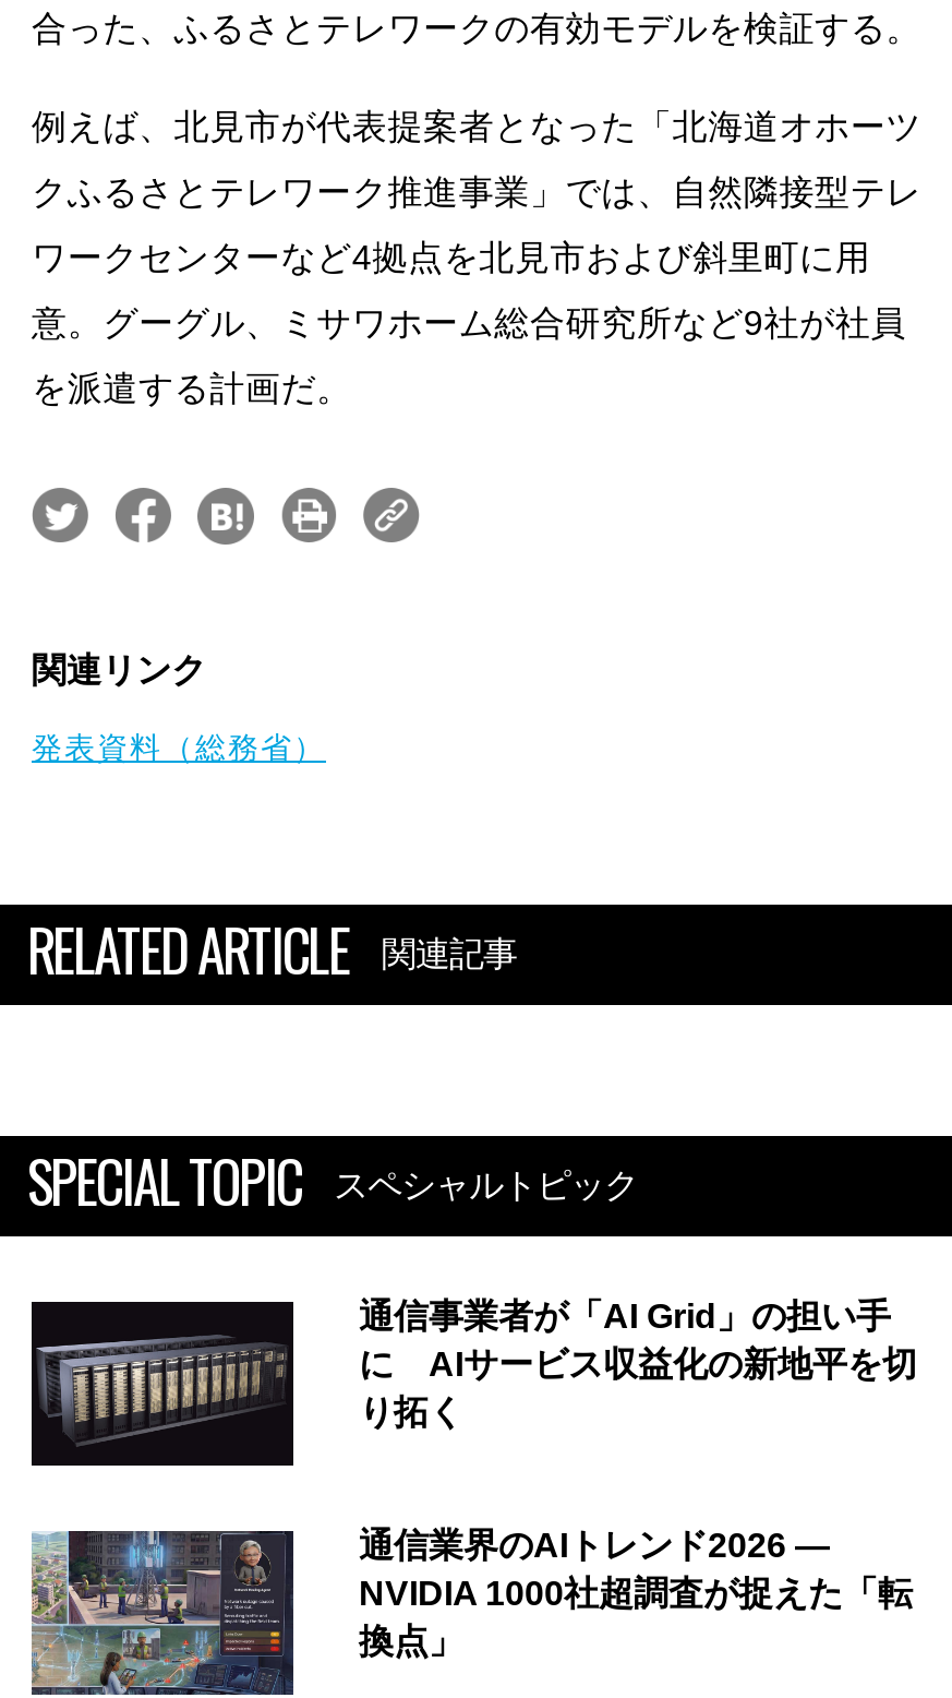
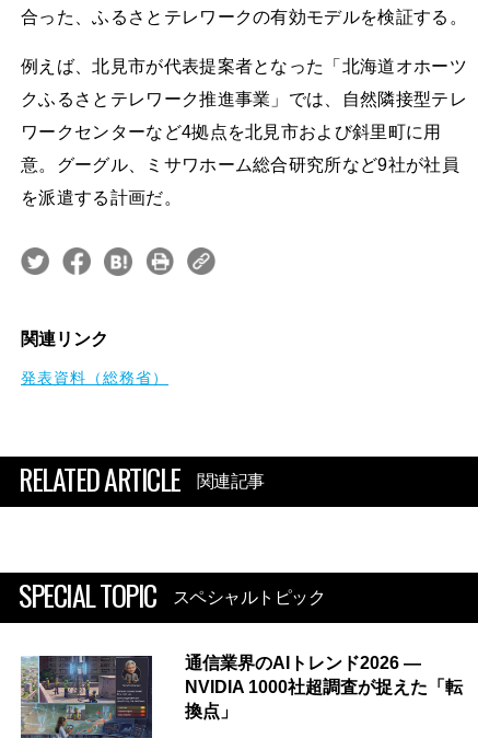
- [image]
- 通信事業者が「AI Grid」の担い手
- に AIサービス収益化の新地平を切
- り拓く
